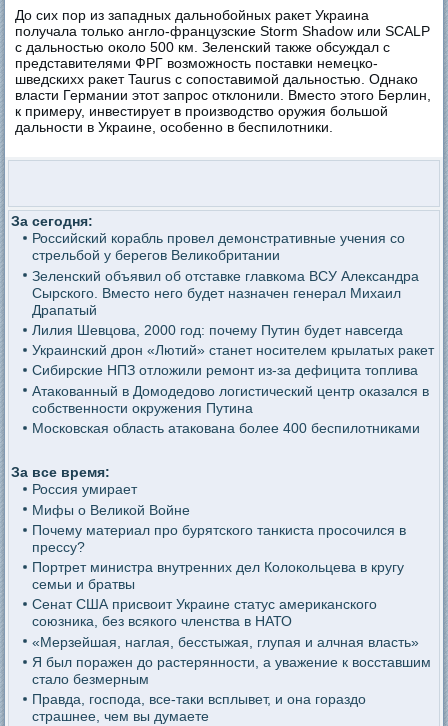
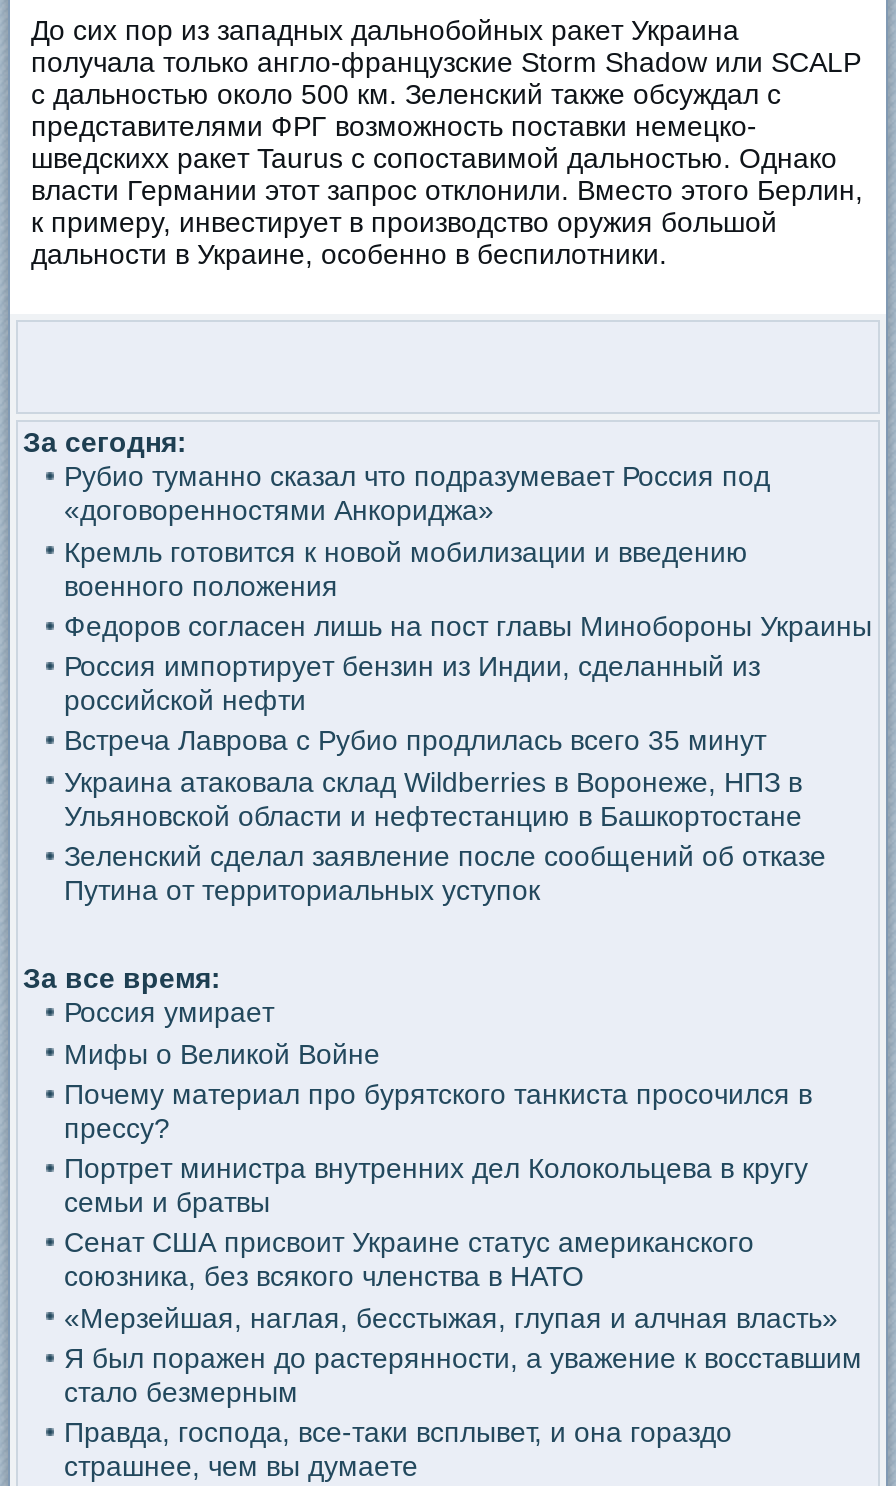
- Российский корабль провел демонстративные учения со
- стрельбой у берегов Великобритании
- Зеленский объявил об отставке главкома ВСУ Александра
- Сырского. Вместо него будет назначен генерал Михаил
- Драпатый
- Лилия Шевцова, 2000 год: почему Путин будет навсегда
- Украинский дрон «Лютий» станет носителем крылатых ракет
- Сибирские НПЗ отложили ремонт из-за дефицита топлива
- Атакованный в Домодедово логистический центр оказался в
- собственности окружения Путина
- Московская область атакована более 400 беспилотниками
+ Рубио туманно сказал что подразумевает Россия под
+ «договоренностями Анкориджа»
+ Кремль готовится к новой мобилизации и введению
+ военного положения
+ Федоров согласен лишь на пост главы Минобороны Украины
+ Россия импортирует бензин из Индии, сделанный из
+ российской нефти
+ Встреча Лаврова с Рубио продлилась всего 35 минут
+ Украина атаковала склад Wildberries в Воронеже, НПЗ в
+ Ульяновской области и нефтестанцию в Башкортостане
+ Зеленский сделал заявление после сообщений об отказе
+ Путина от территориальных уступок
